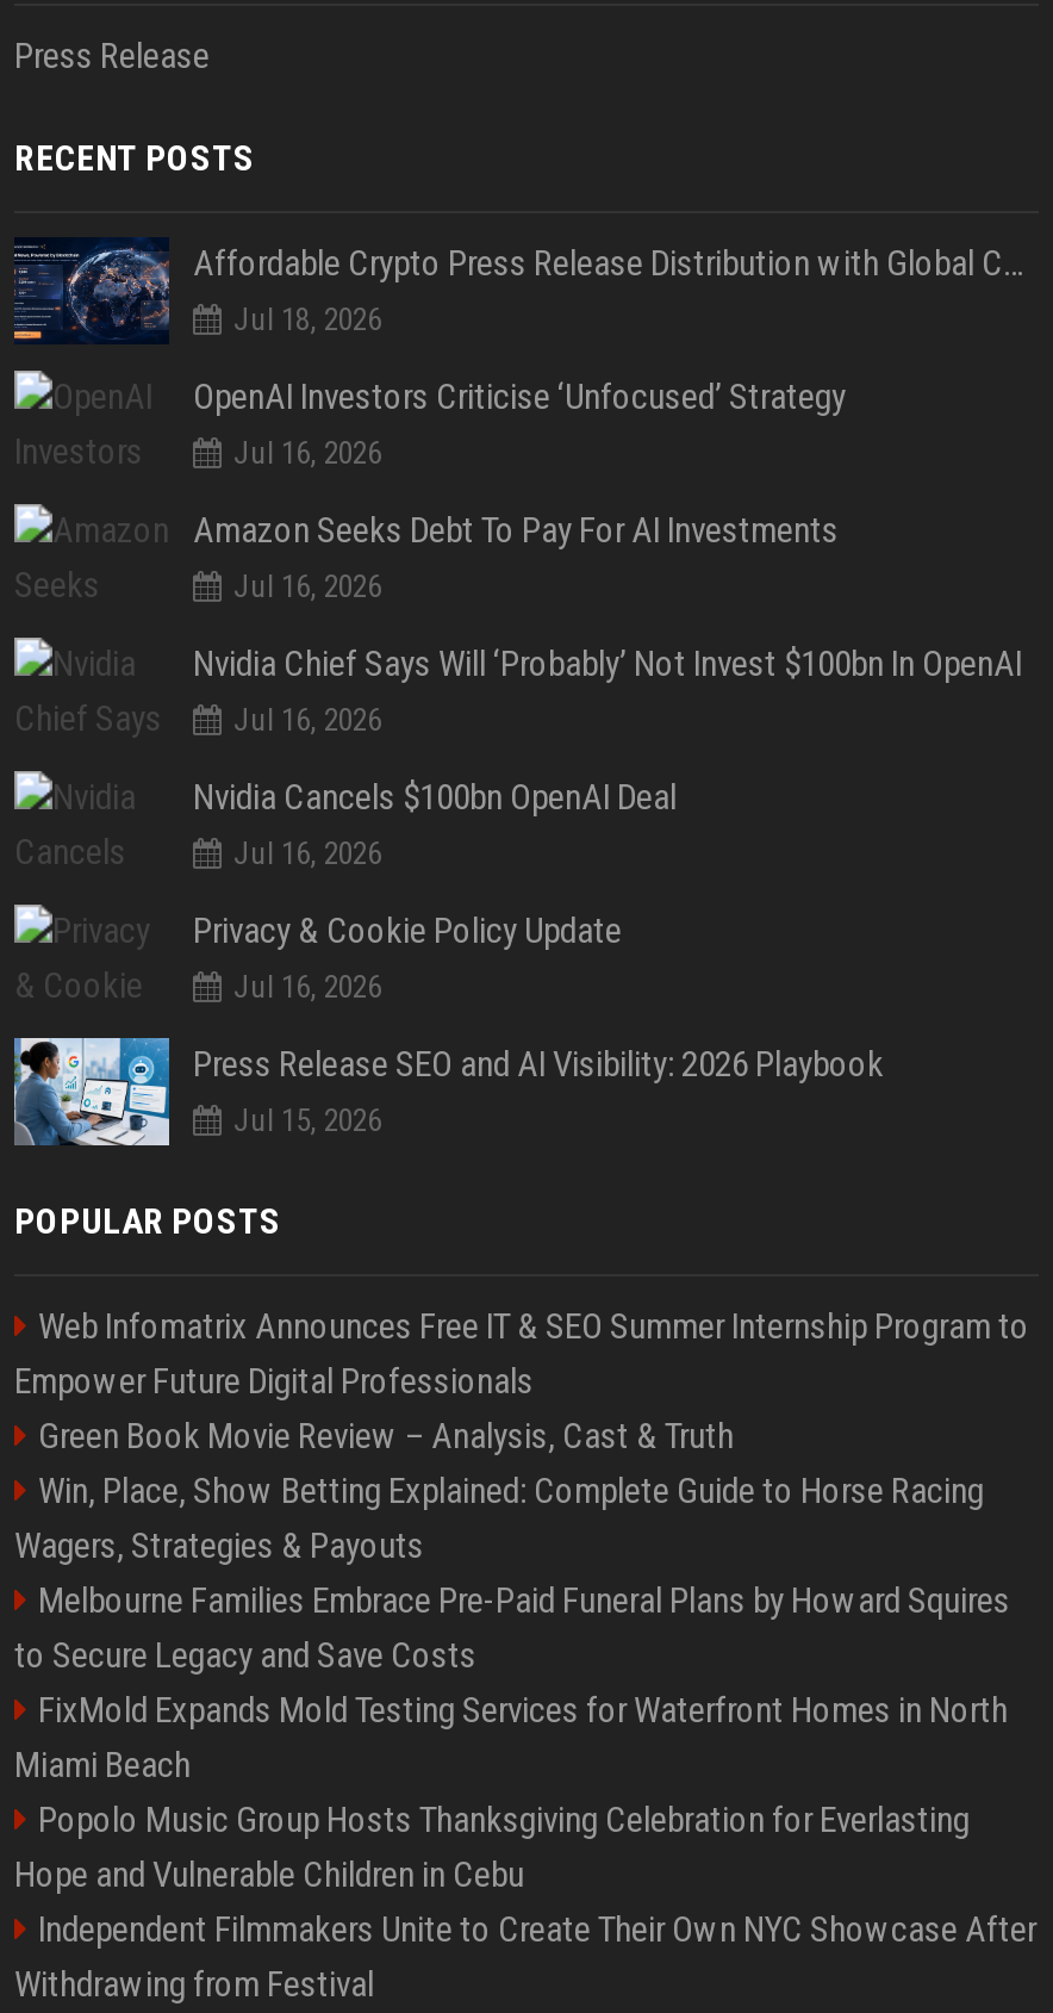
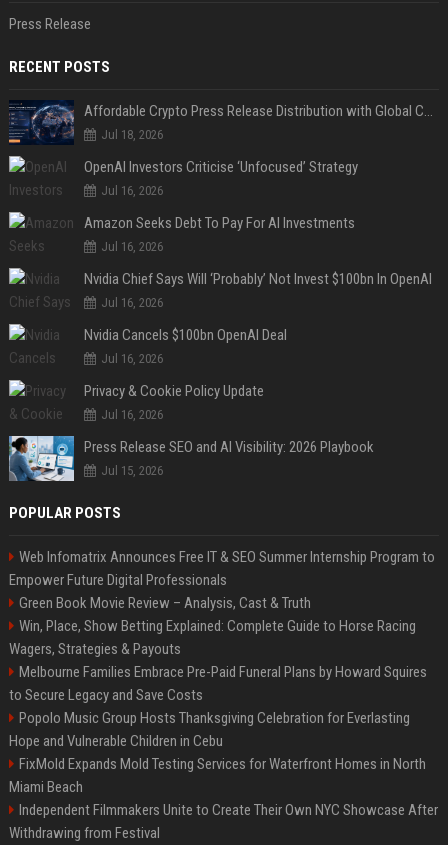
moved down: FixMold Expands Mold Testing Services for Waterfront Homes in North | Miami Beach

moved up: Popolo Music Group Hosts Thanksgiving Celebration for Everlasting | Hope and Vulnerable Children in Cebu
